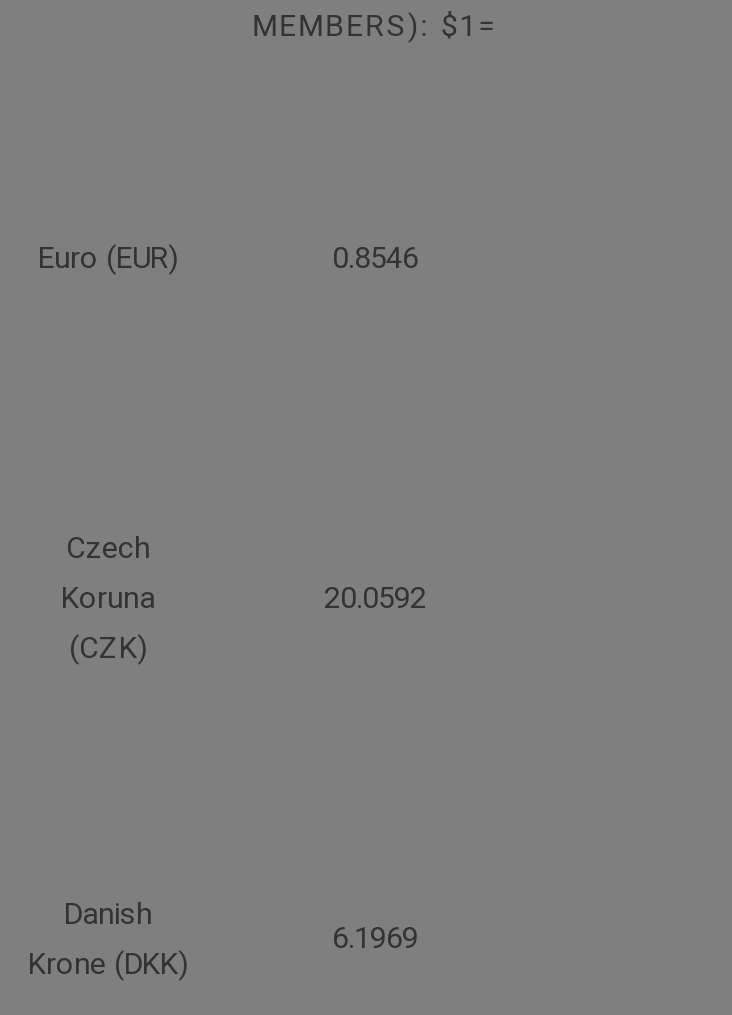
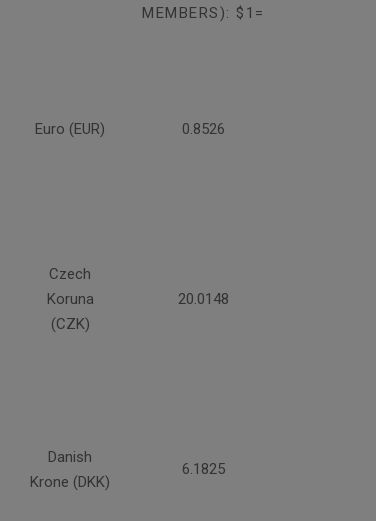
- 0.8546
+ 0.8526

- 20.0592
+ 20.0148

- 6.1969
+ 6.1825
